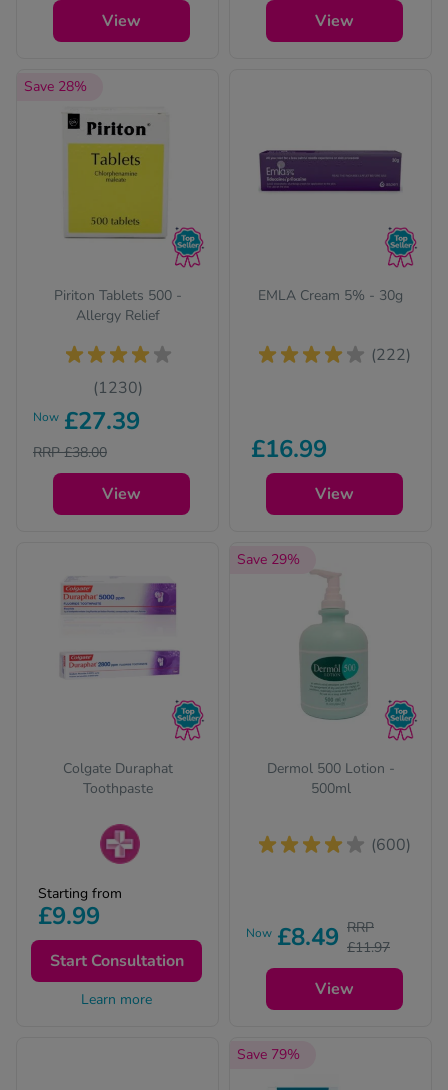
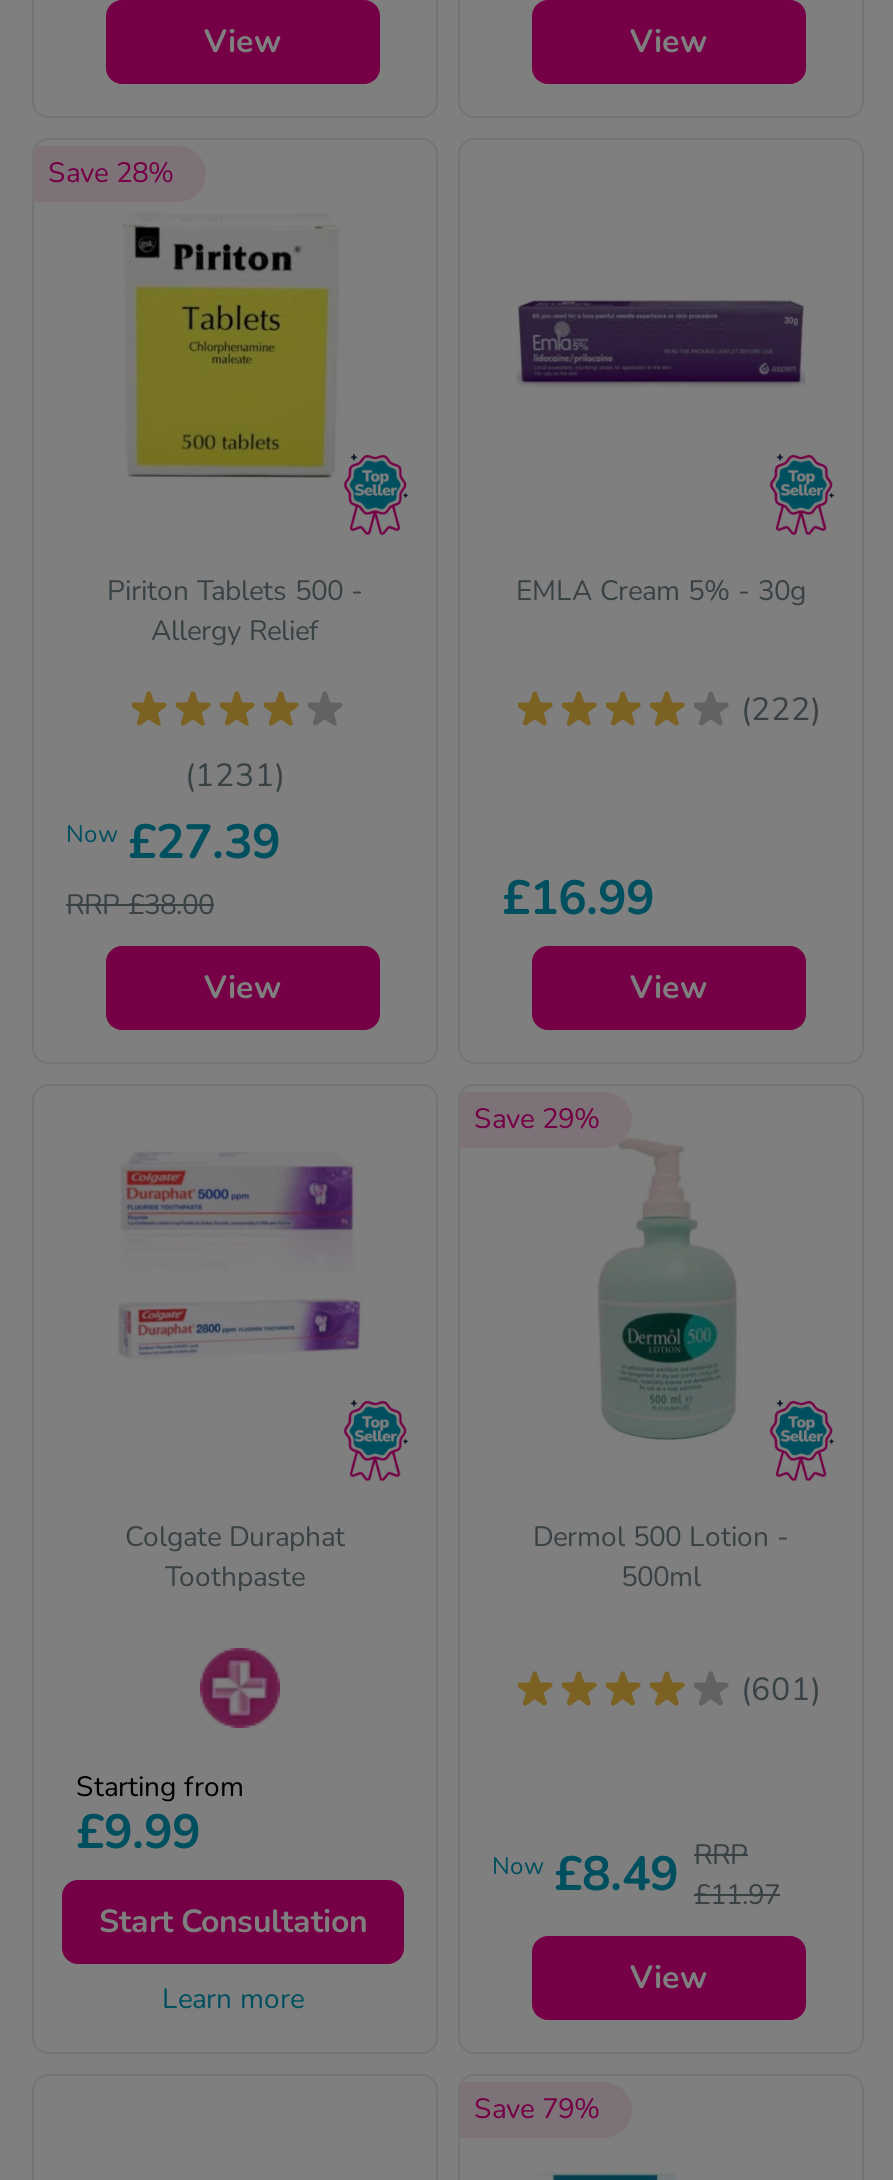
- (1230)
+ (1231)

- (600)
+ (601)
